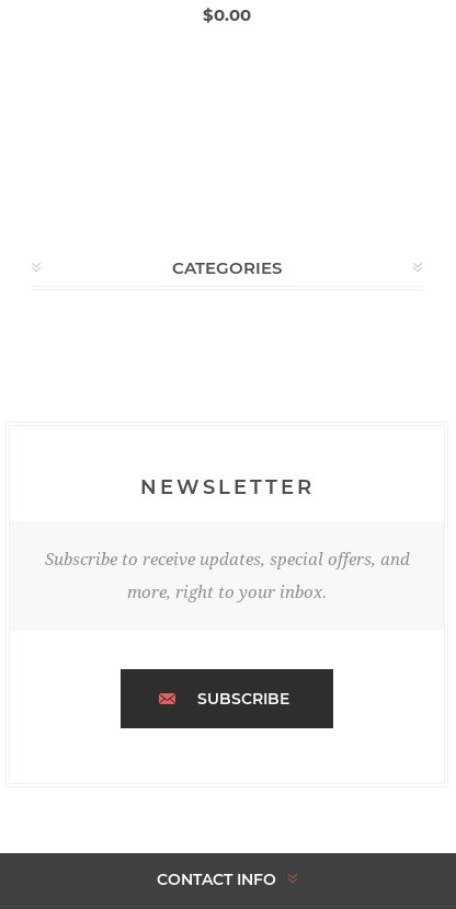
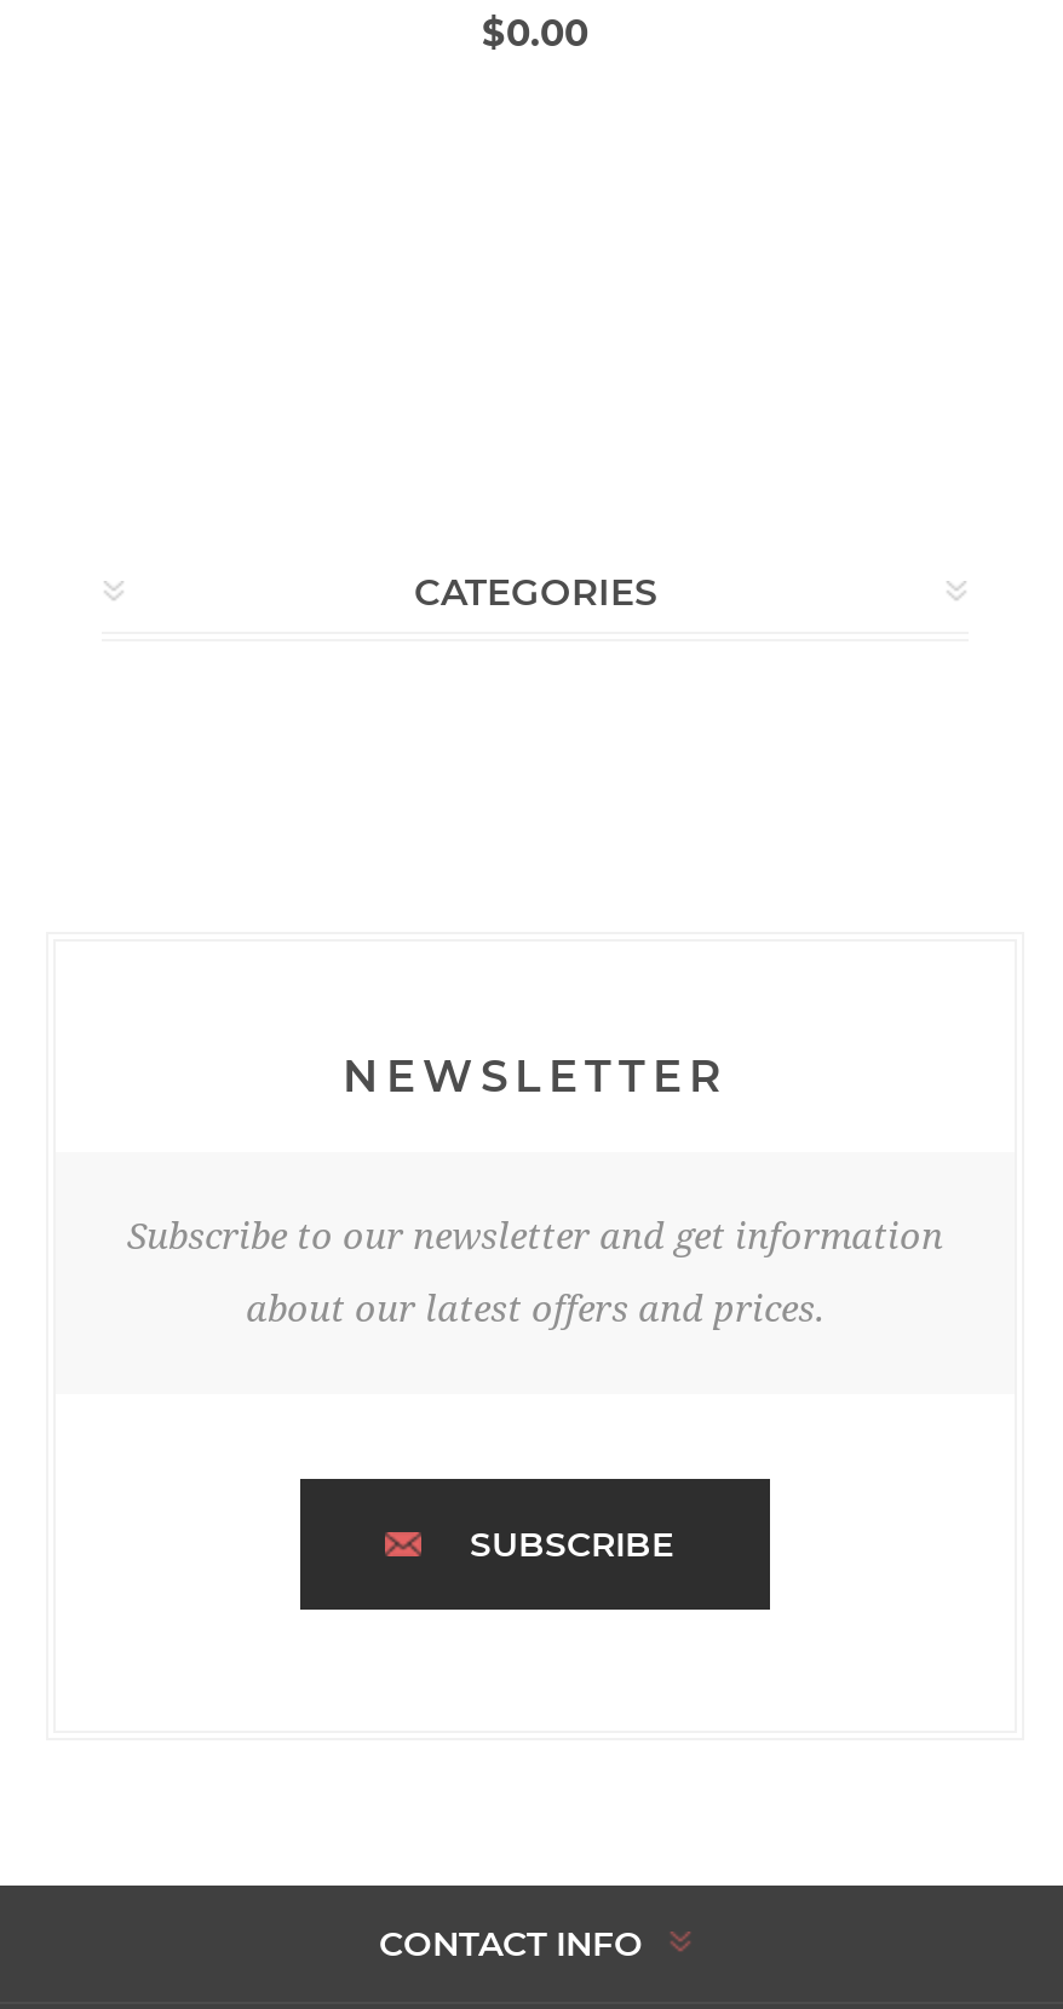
- Subscribe to receive updates, special offers, and
+ Subscribe to our newsletter and get information

- more, right to your inbox.
+ about our latest offers and prices.
